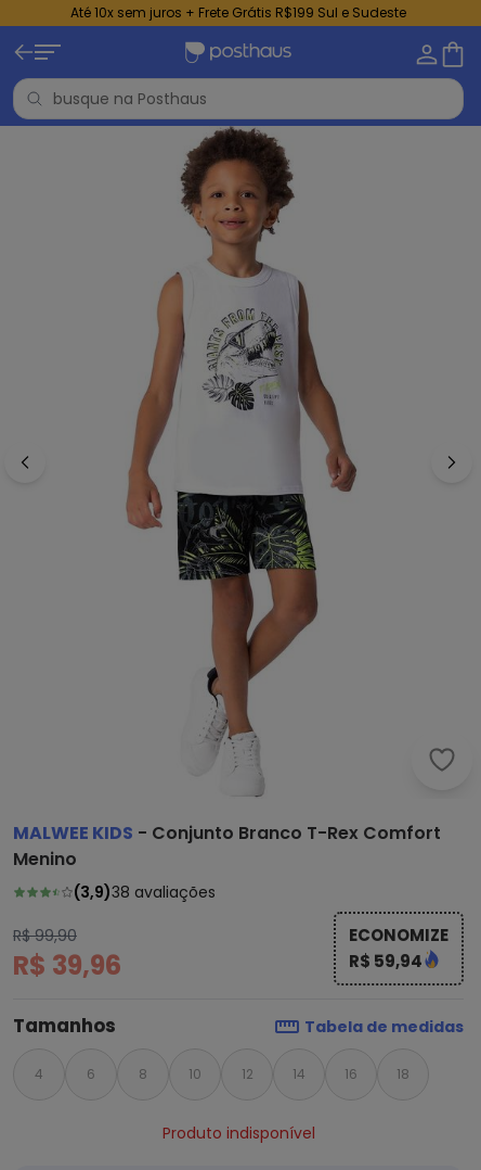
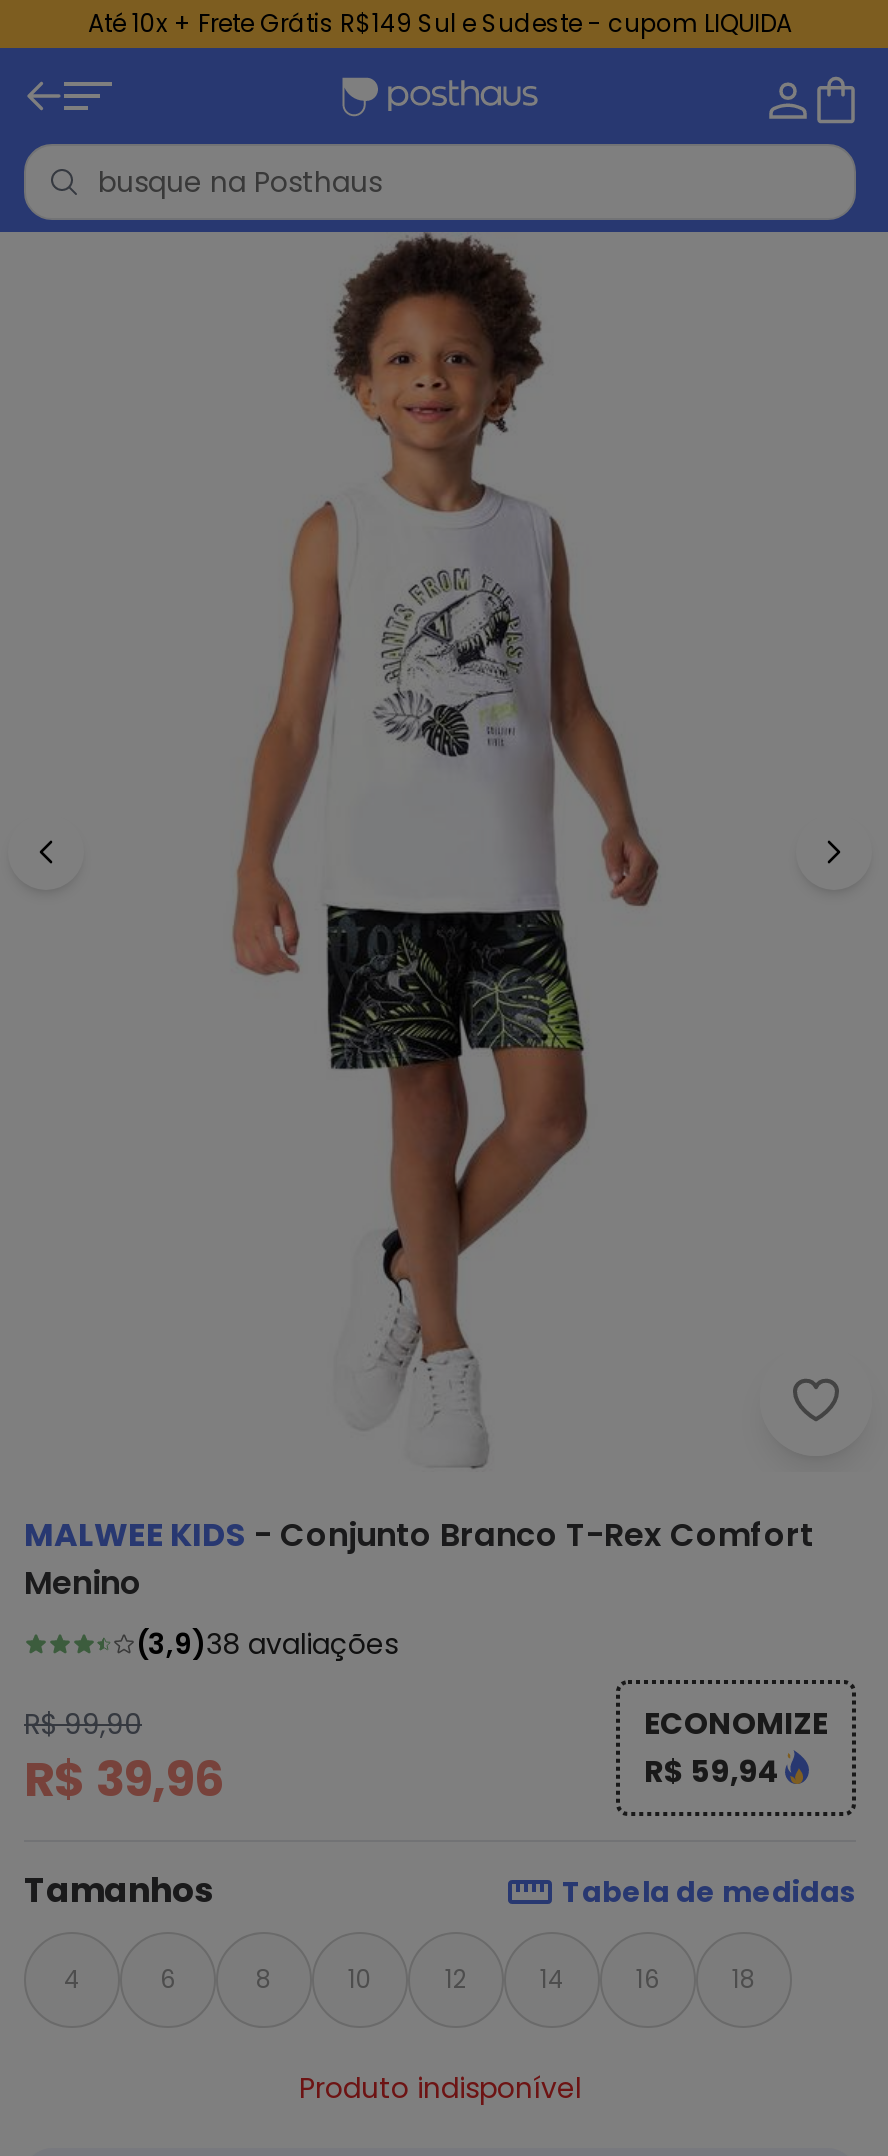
- Até 10x sem juros + Frete Grátis R$199 Sul e Sudeste
+ Até 10x + Frete Grátis R$149 Sul e Sudeste - cupom LIQUIDA
